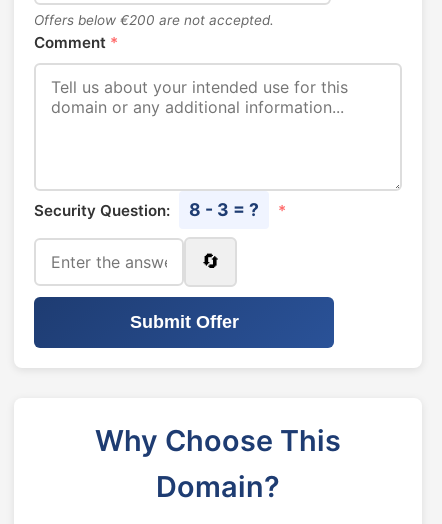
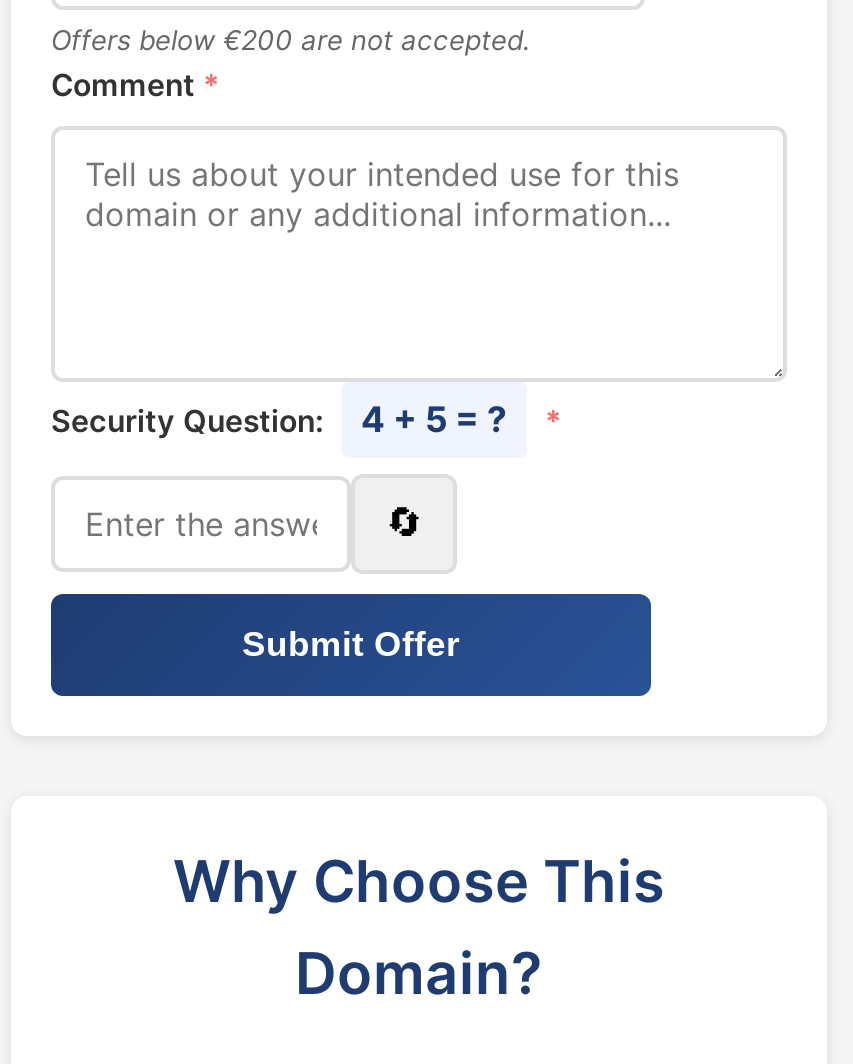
- 8 - 3 = ?
+ 4 + 5 = ?
